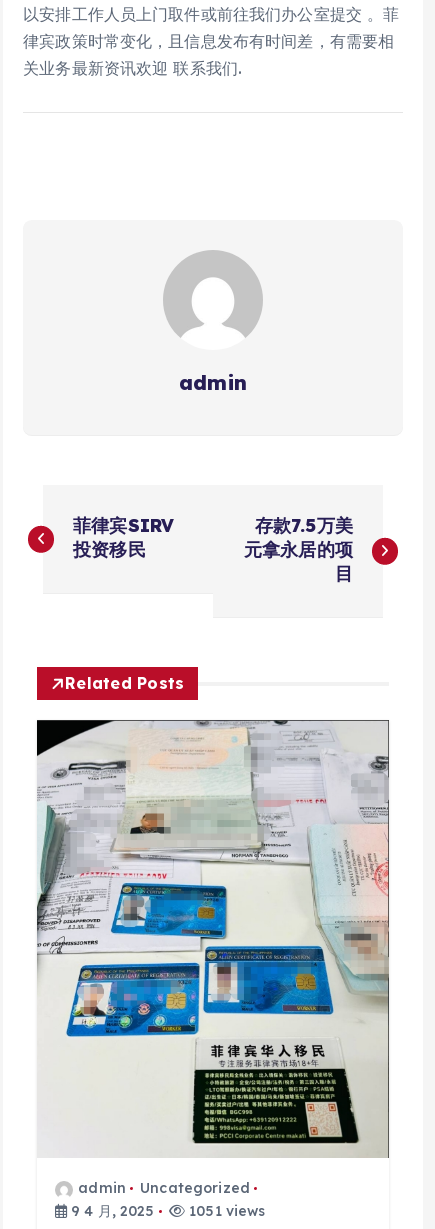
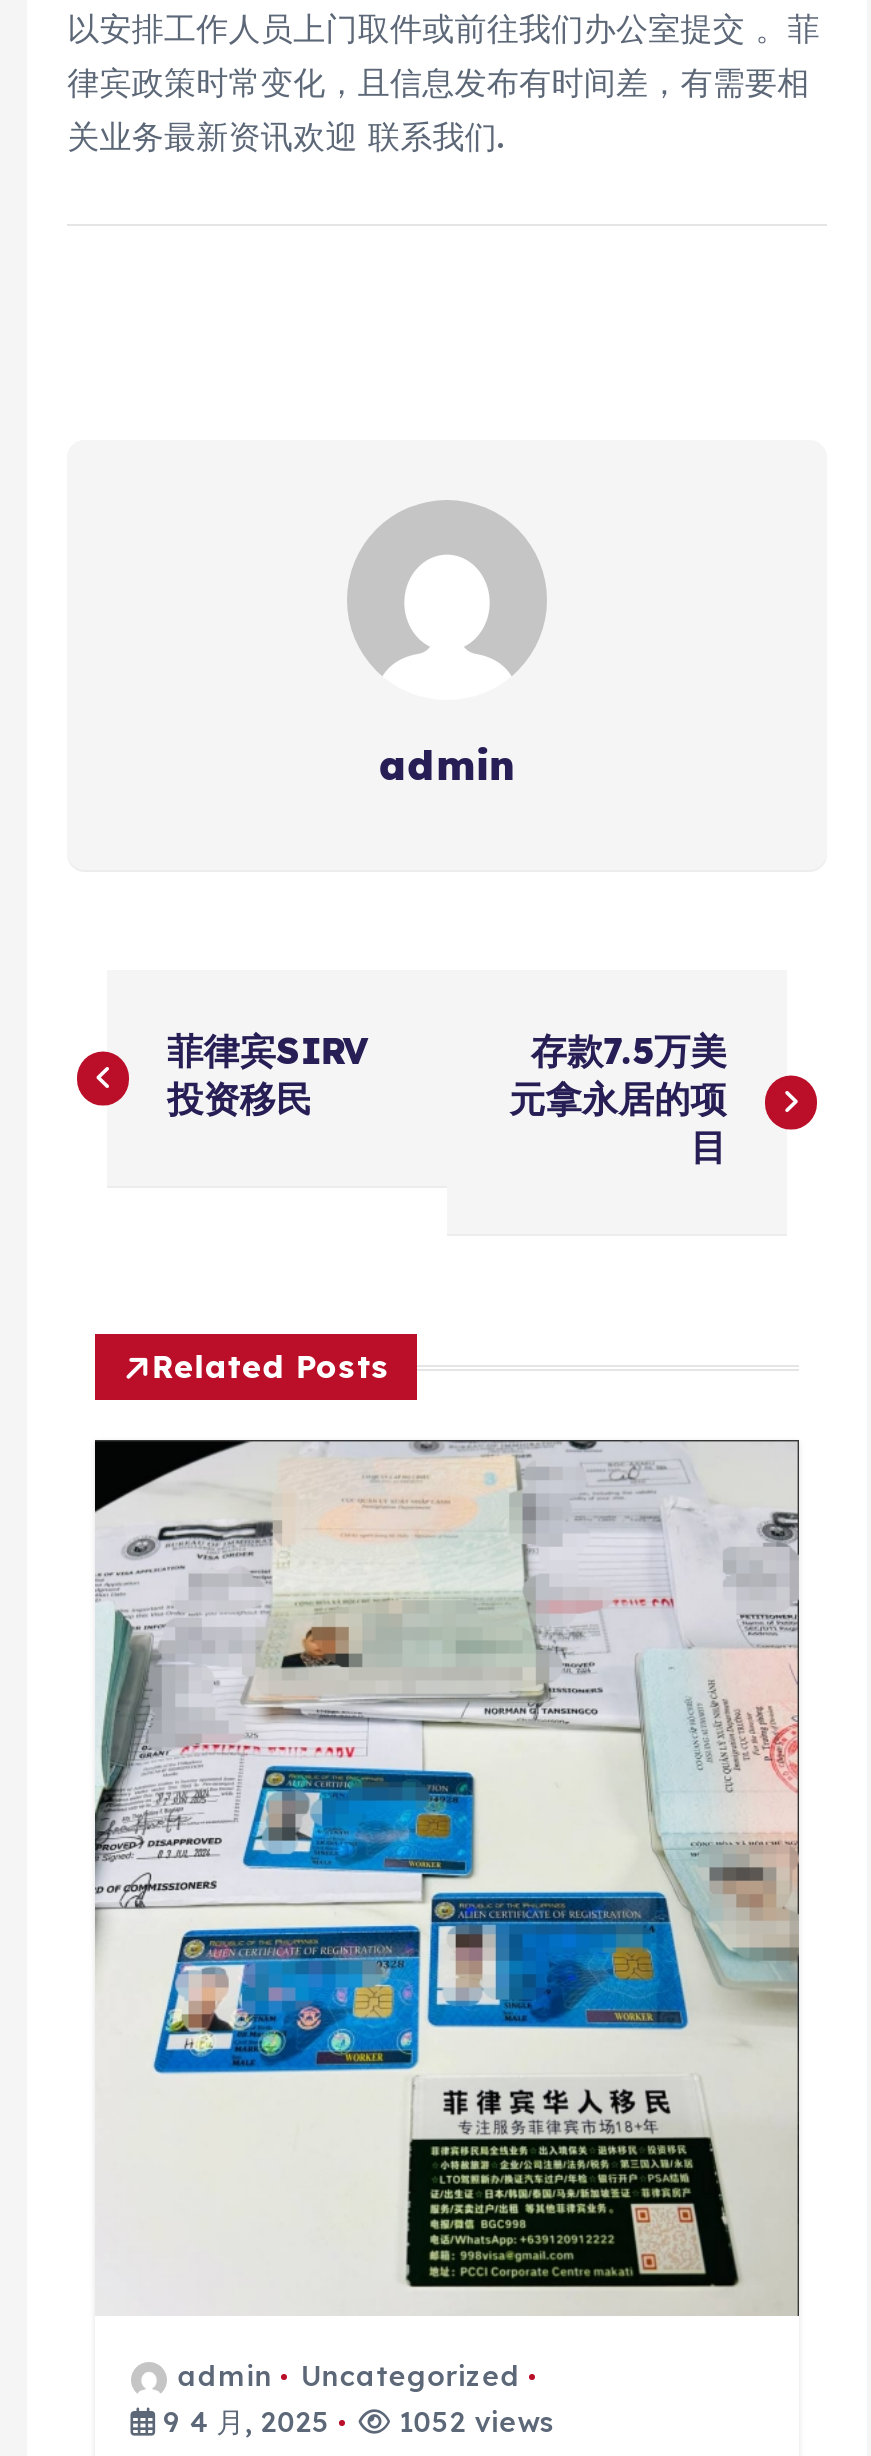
- 9 4 月, 2025 1051 views
+ 9 4 月, 2025 1052 views
